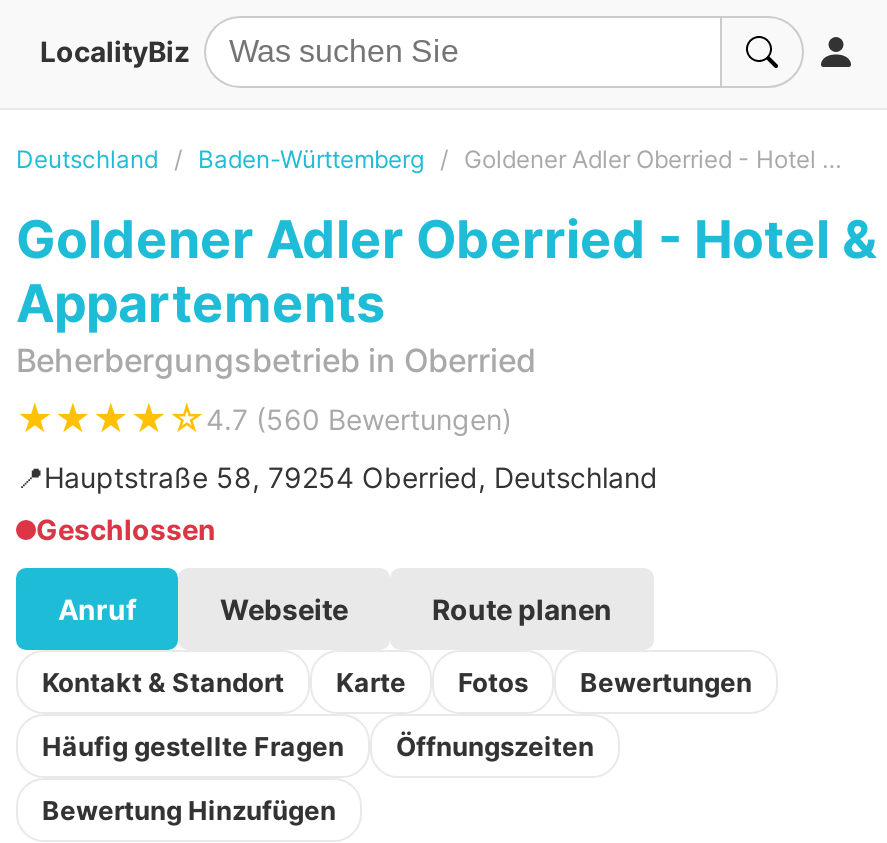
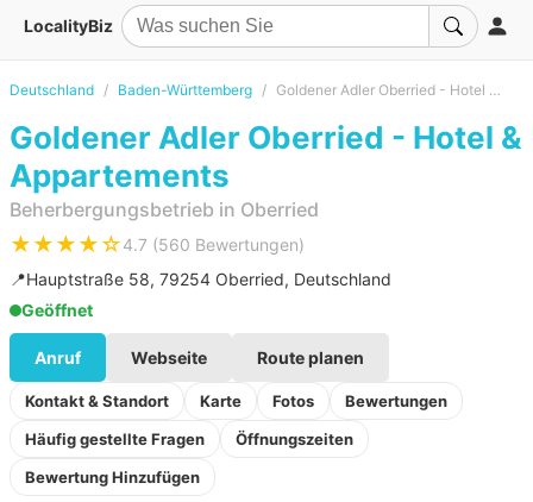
- Geschlossen
+ Geöffnet
